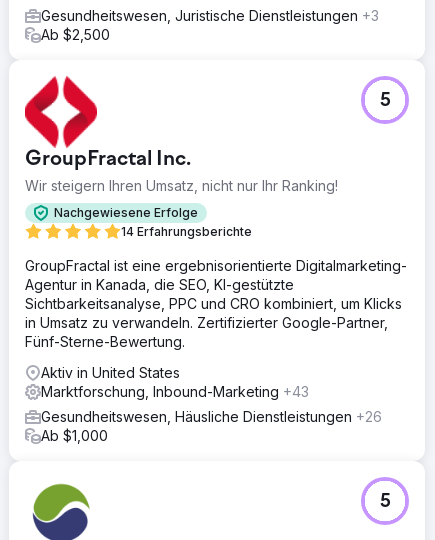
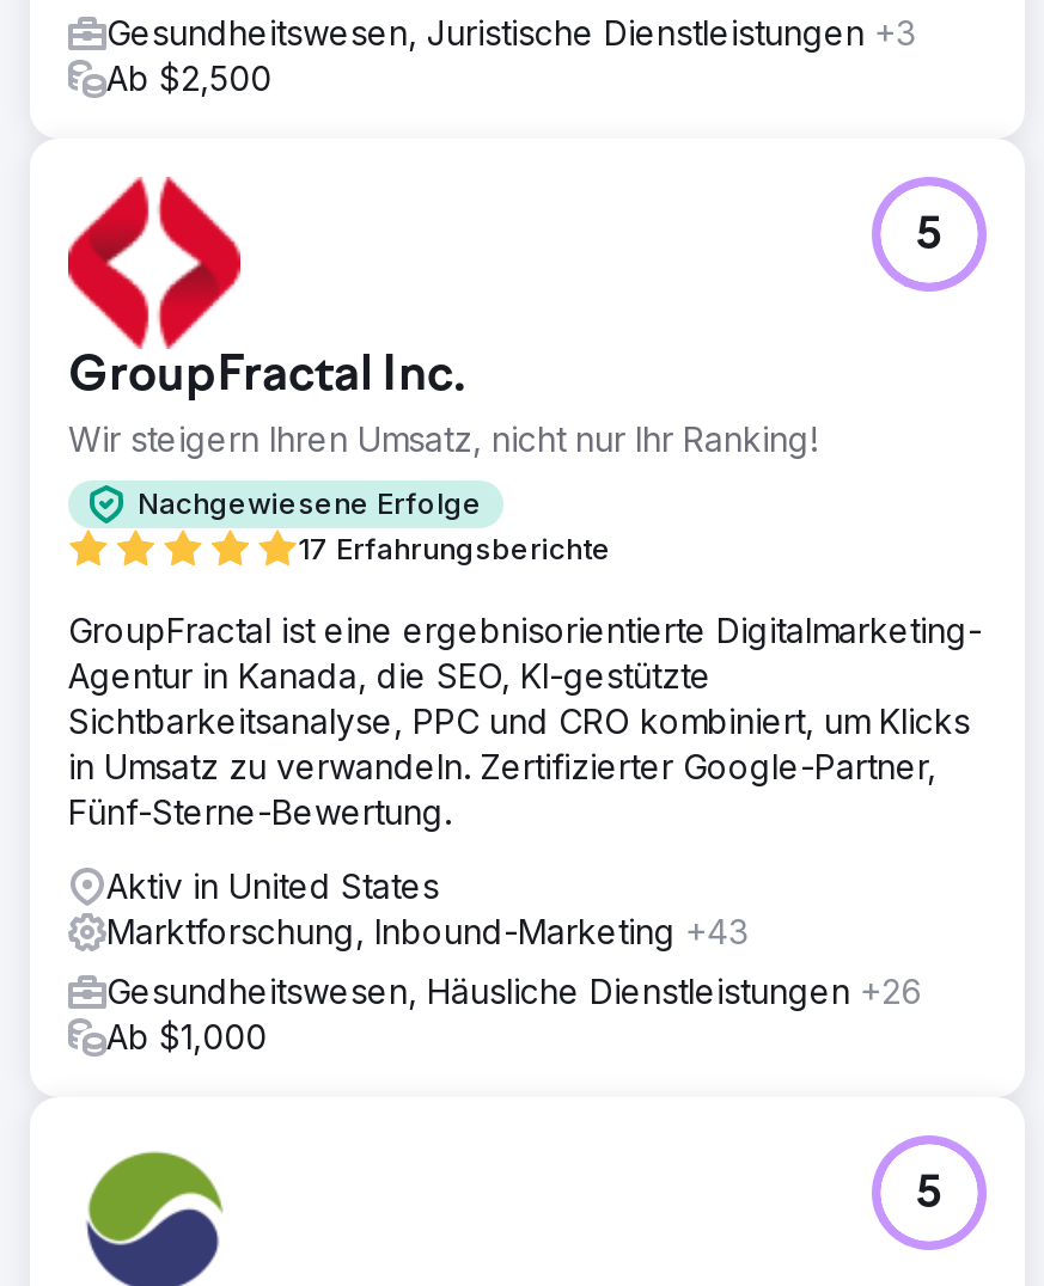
- 14 Erfahrungsberichte
+ 17 Erfahrungsberichte
